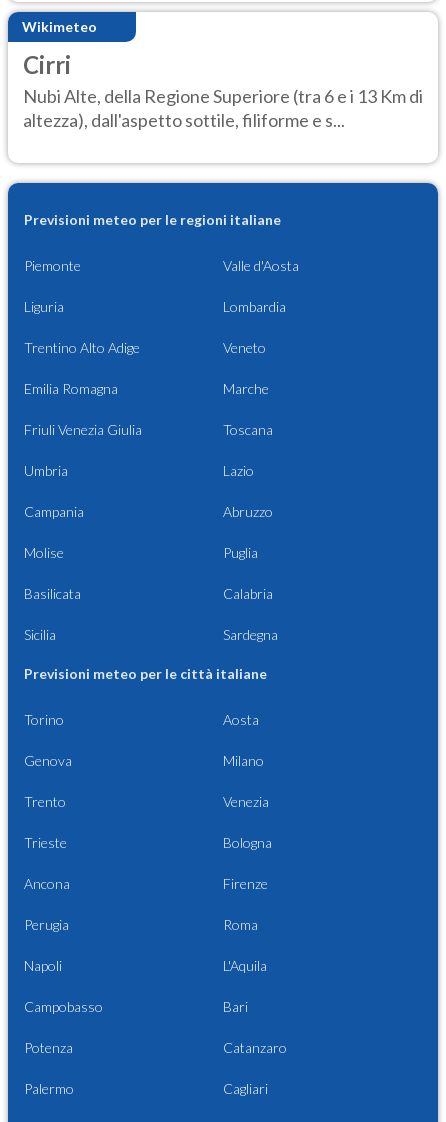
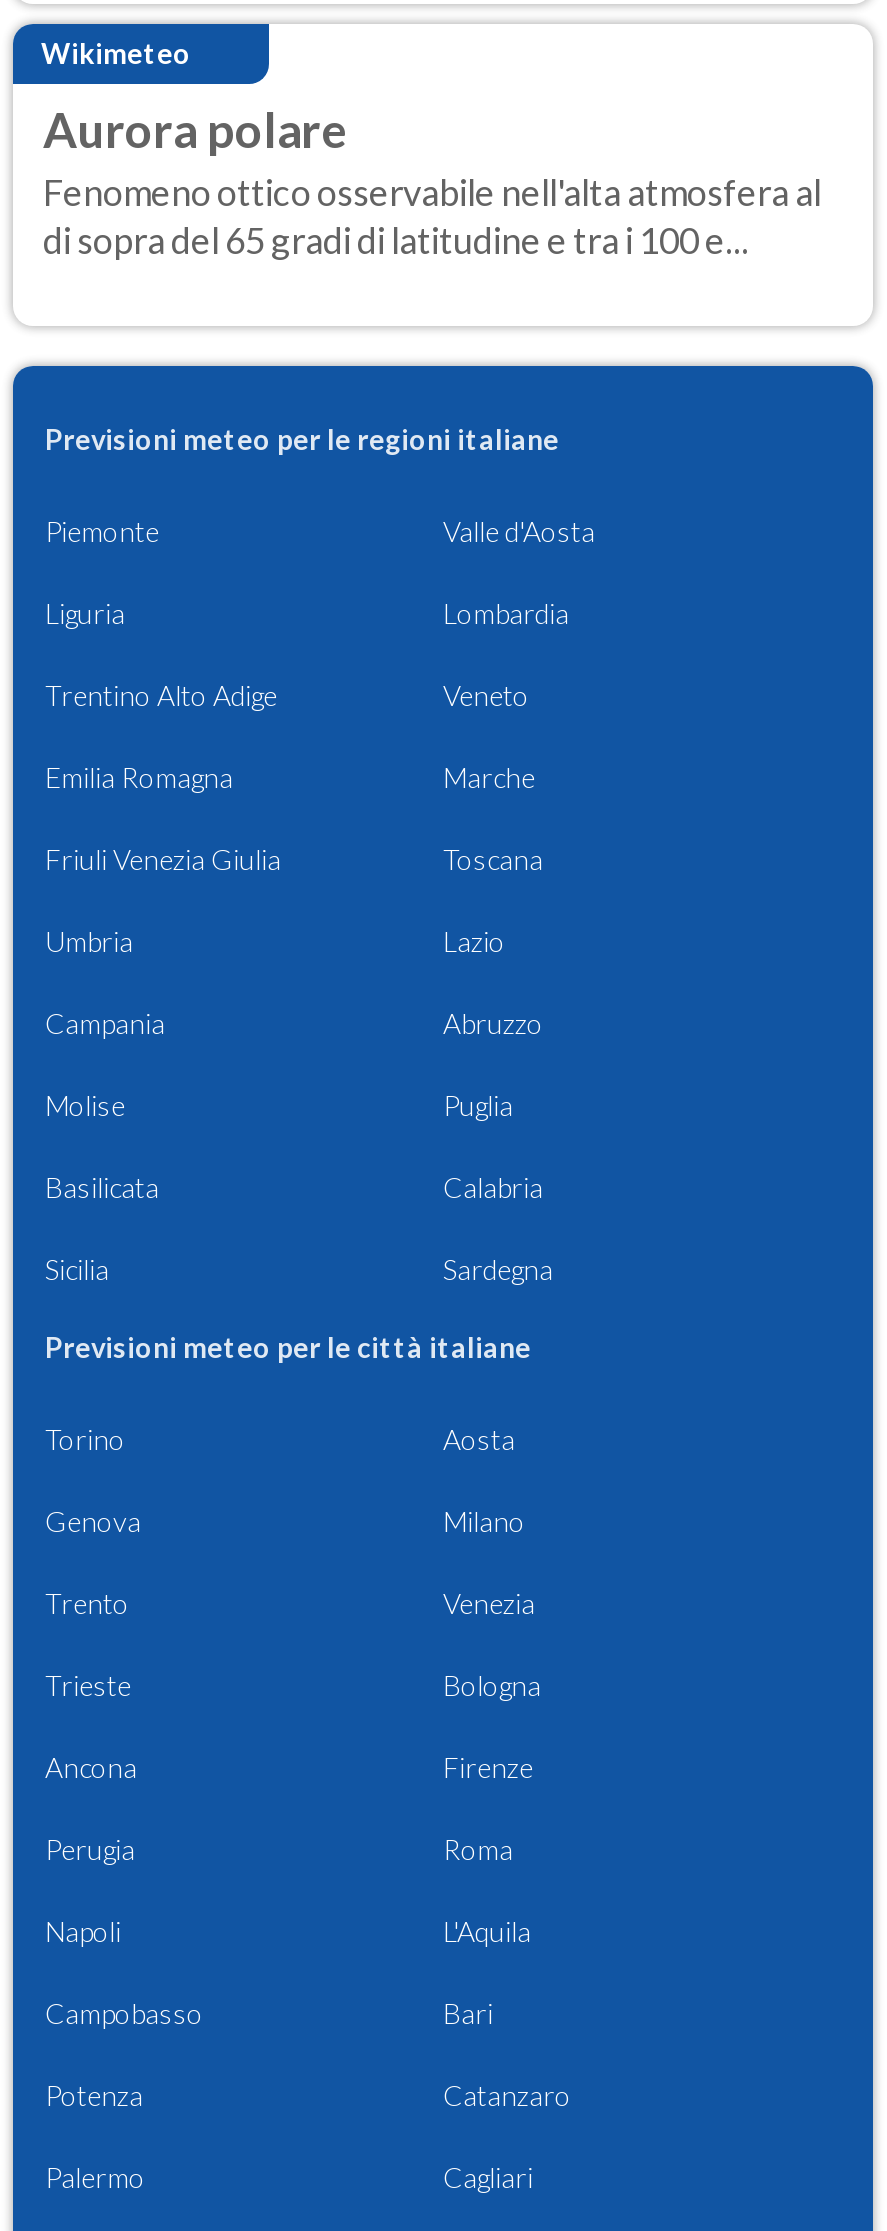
- Cirri
- Nubi Alte, della Regione Superiore (tra 6 e i 13 Km di
- altezza), dall'aspetto sottile, filiforme e s...
+ Aurora polare
+ Fenomeno ottico osservabile nell'alta atmosfera al
+ di sopra del 65 gradi di latitudine e tra i 100 e...
